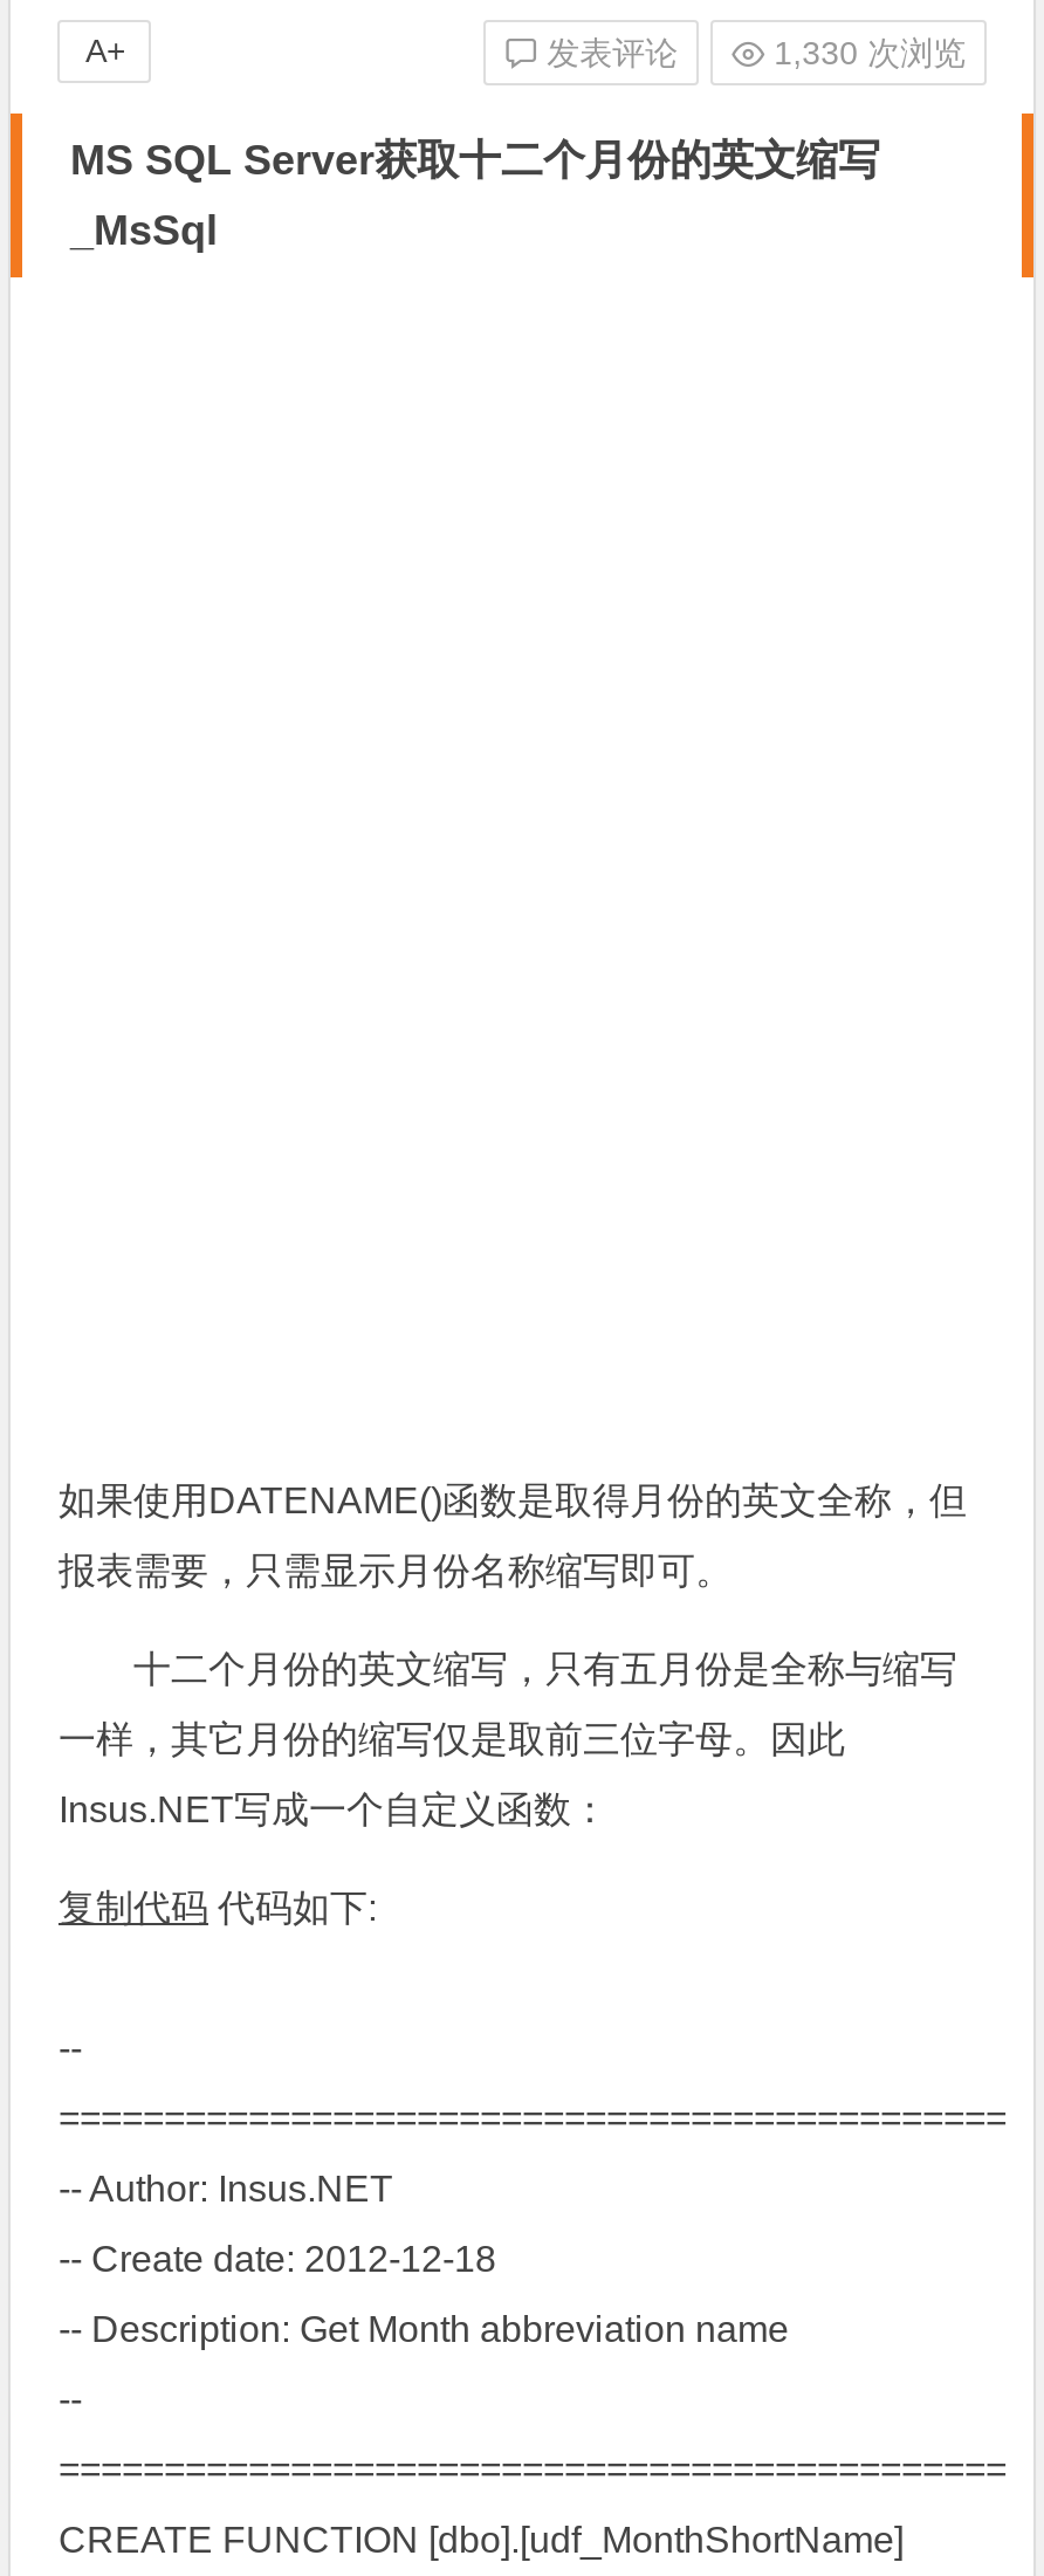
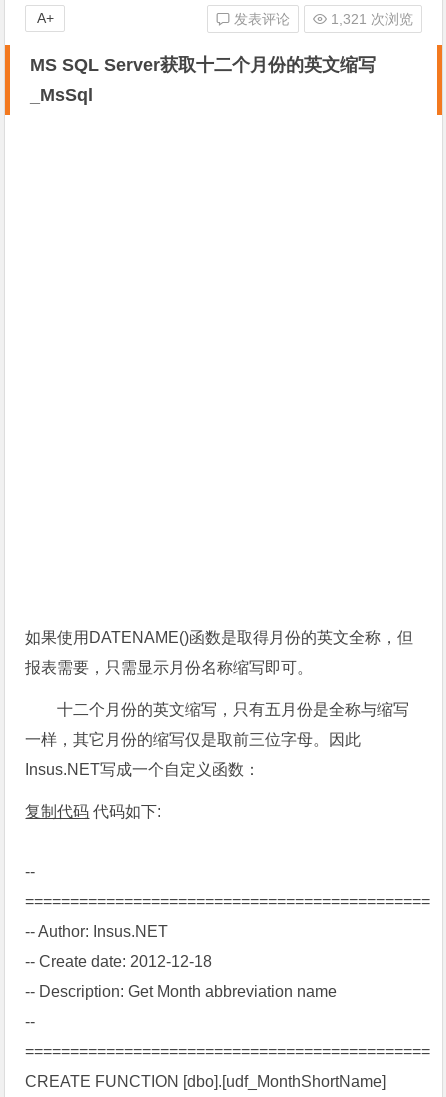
- 1,330 次浏览
+ 1,321 次浏览
